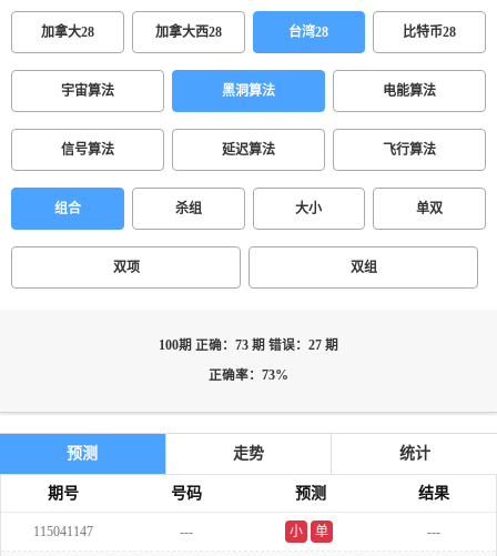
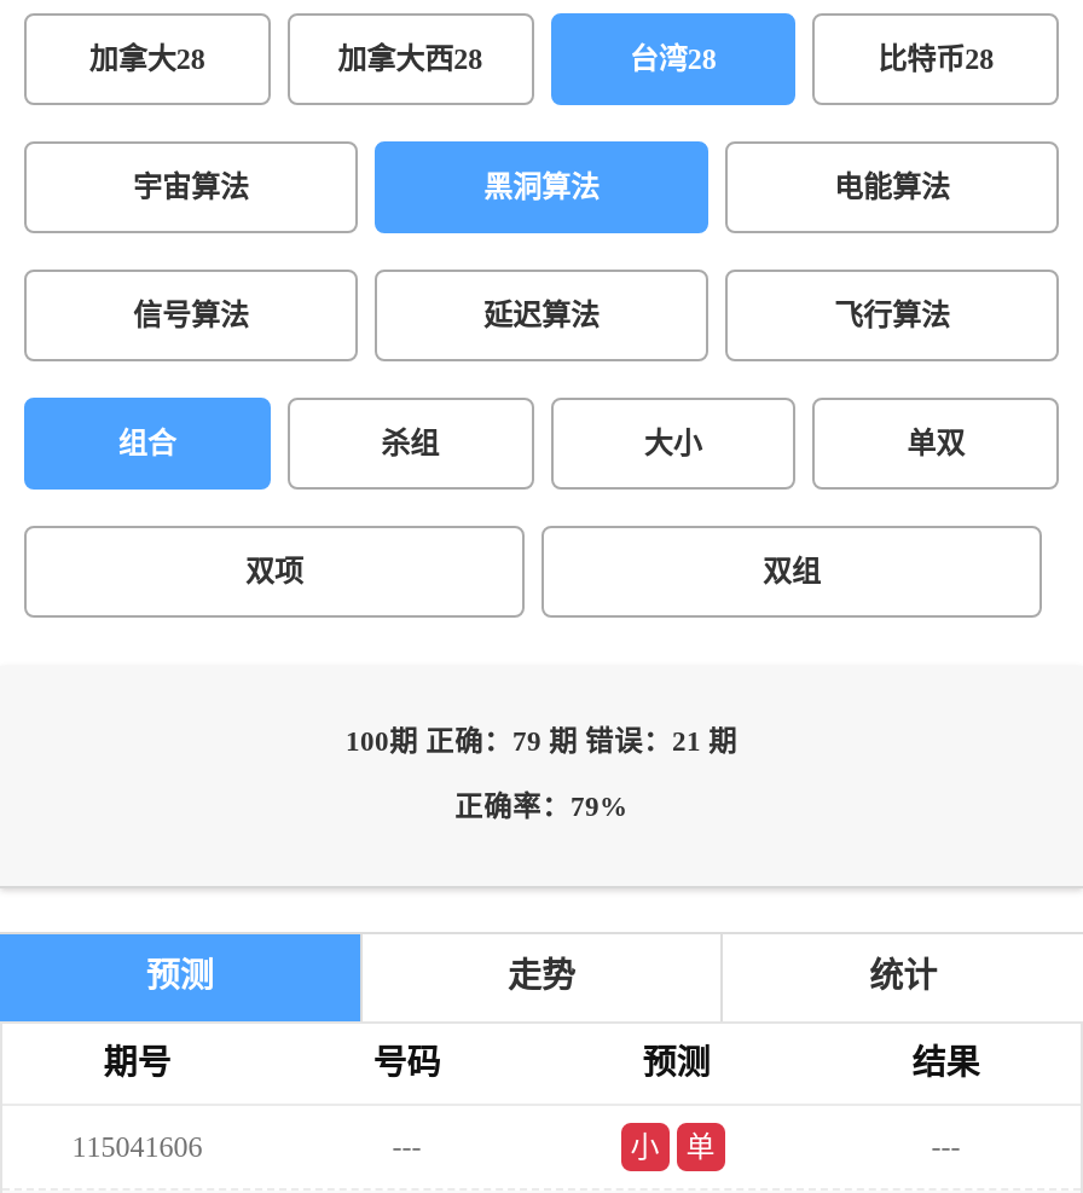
- 100期 正确：73 期 错误：27 期
+ 100期 正确：79 期 错误：21 期

- 正确率：73%
+ 正确率：79%

- 115041147
+ 115041606
